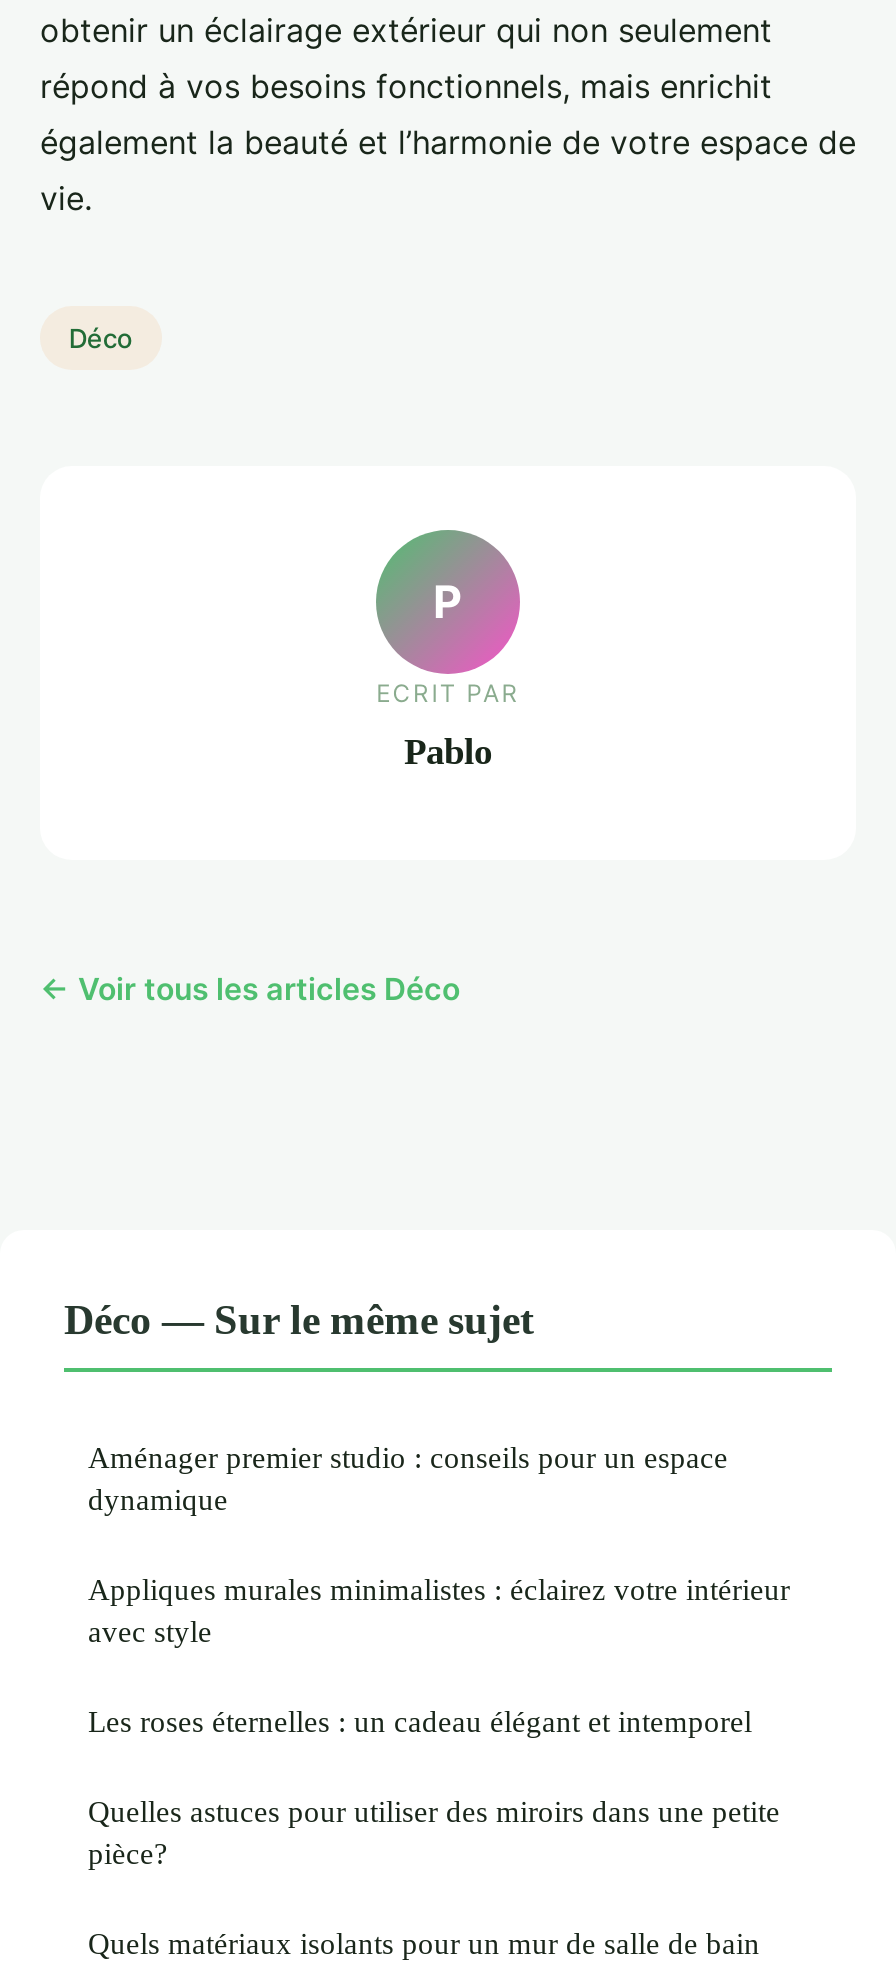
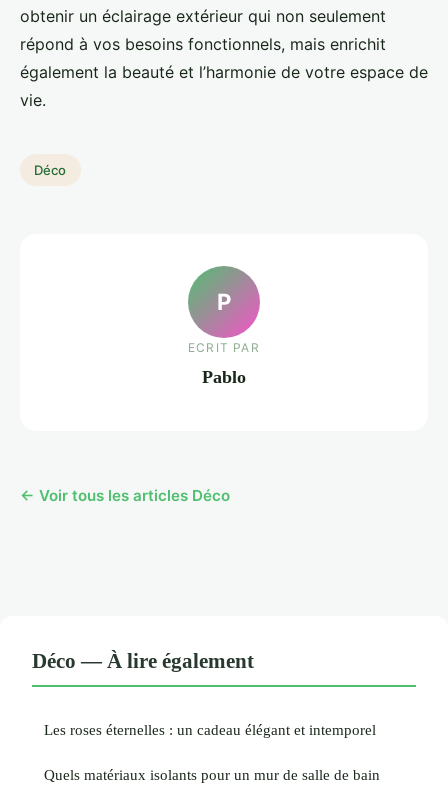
- Déco — Sur le même sujet
- Aménager premier studio : conseils pour un espace
- dynamique
- Appliques murales minimalistes : éclairez votre intérieur
- avec style
+ Déco — À lire également

- Quelles astuces pour utiliser des miroirs dans une petite
- pièce?
